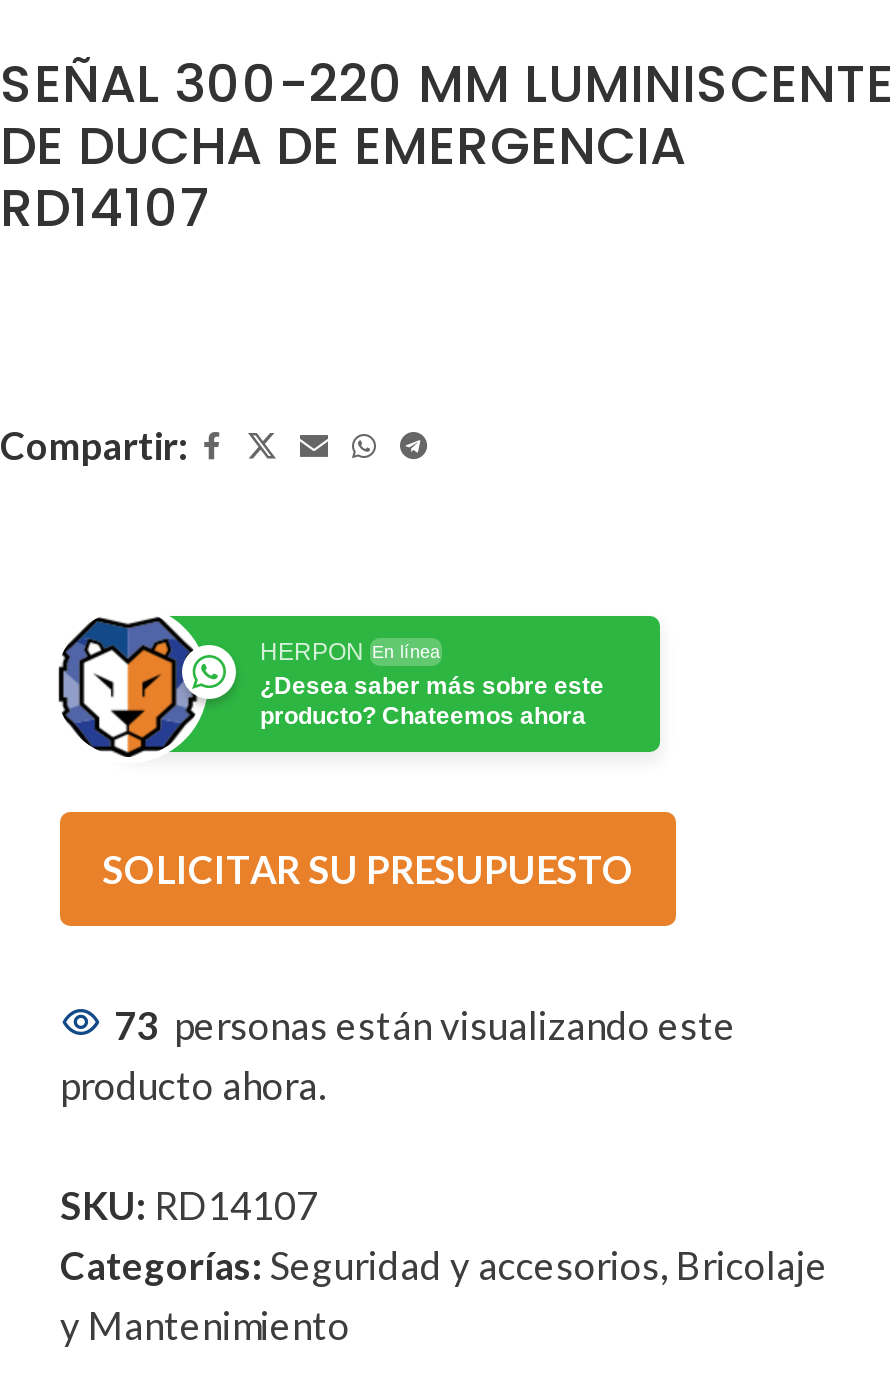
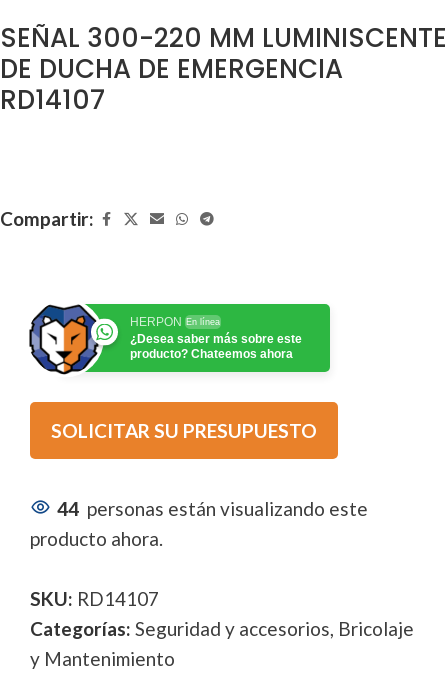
- 73 personas están visualizando este
+ 44 personas están visualizando este
